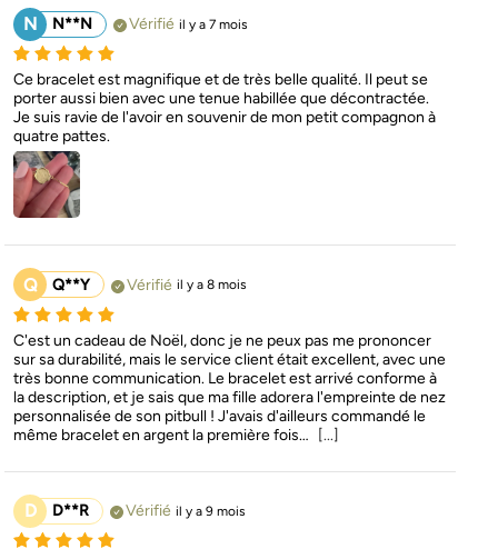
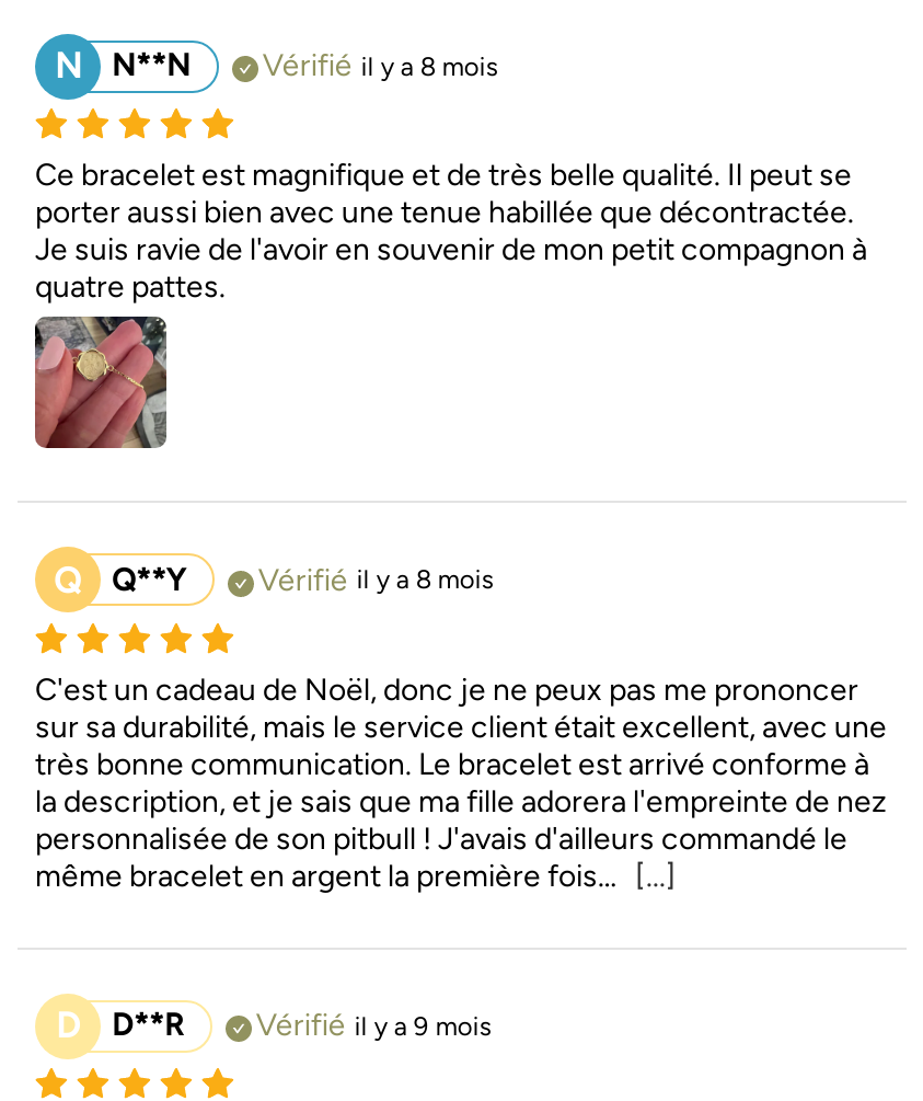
- Vérifié il y a 7 mois
+ Vérifié il y a 8 mois
